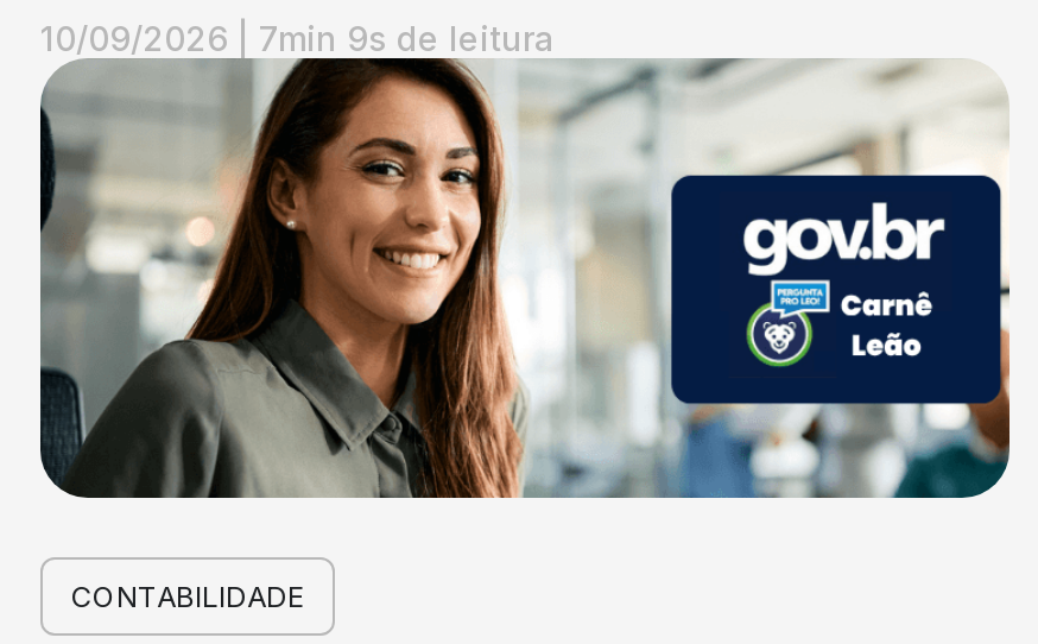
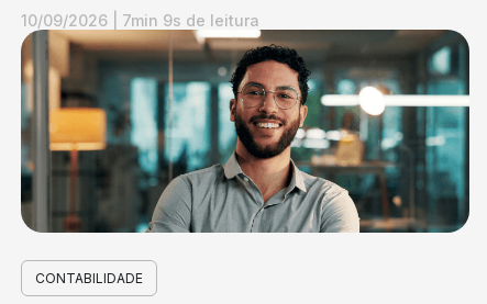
- [image]
+ [image]
